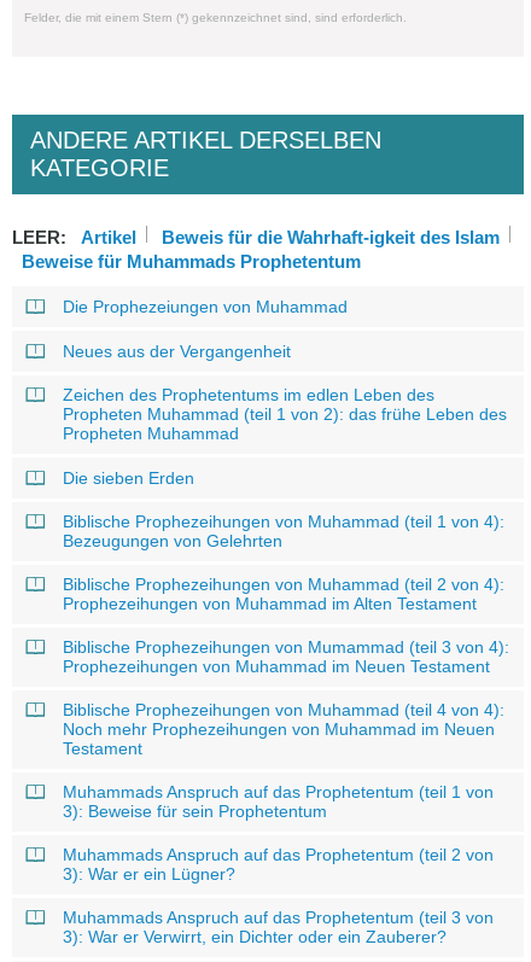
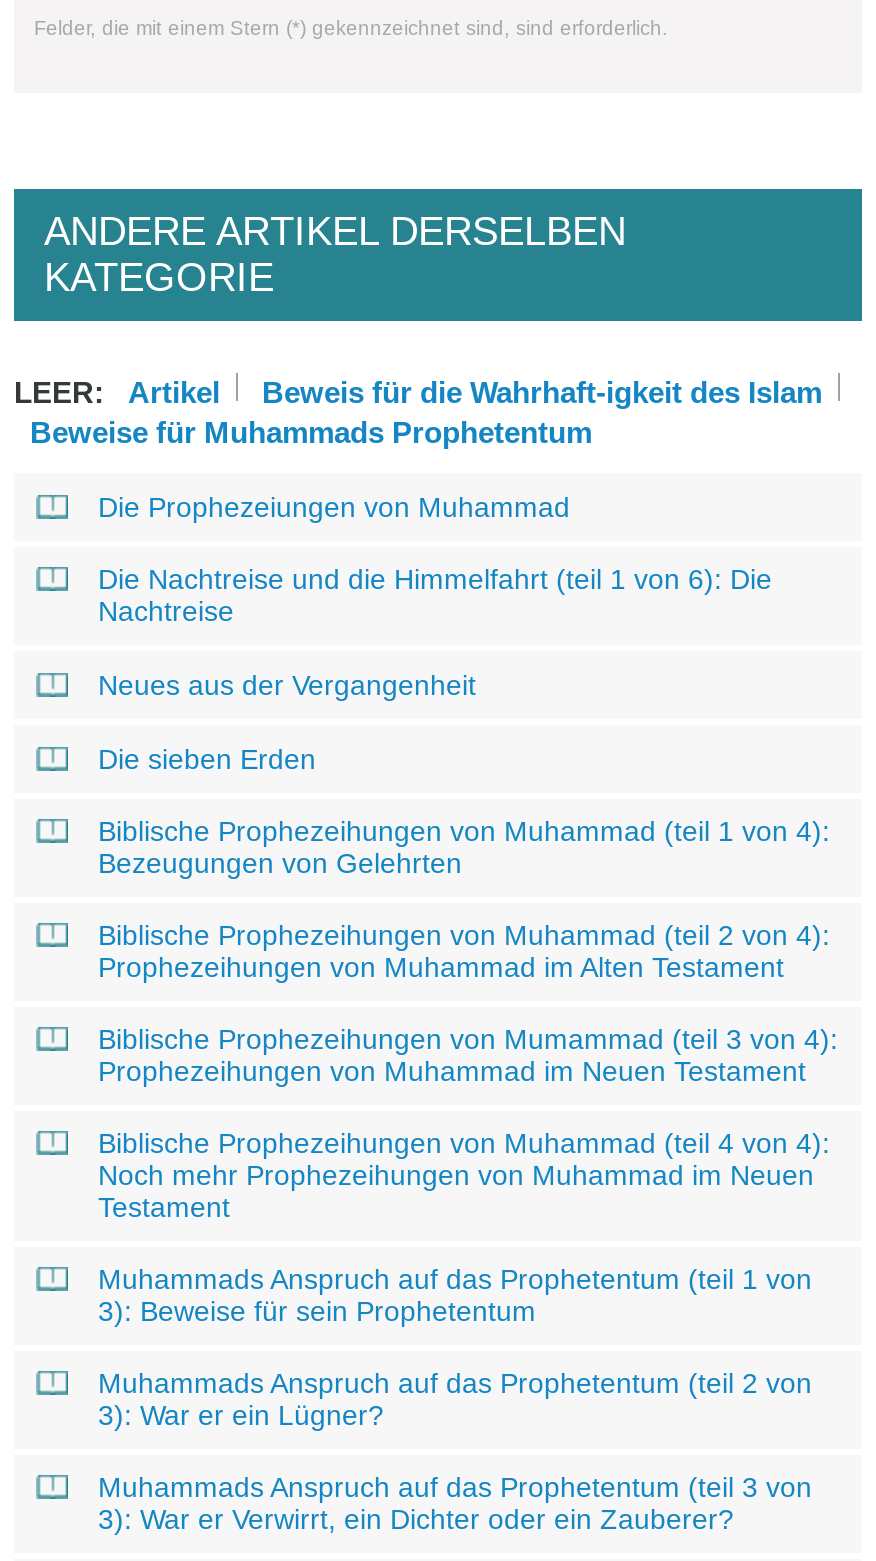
+ Die Nachtreise und die Himmelfahrt (teil 1 von 6): Die
+ Nachtreise

moved down: Neues aus der Vergangenheit

- Zeichen des Prophetentums im edlen Leben des
- Propheten Muhammad (teil 1 von 2): das frühe Leben des
- Propheten Muhammad
